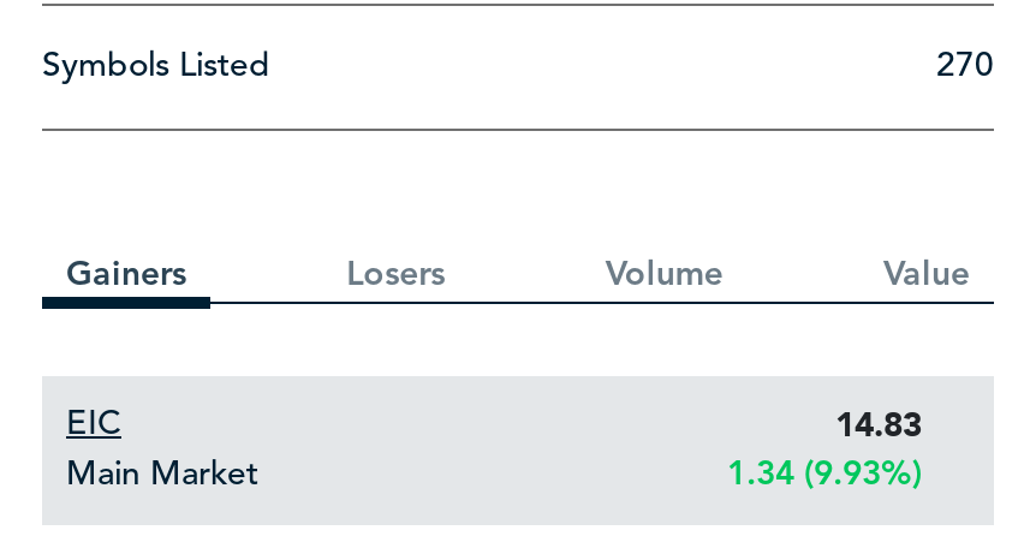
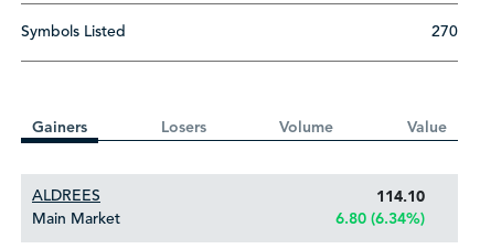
- EIC
+ ALDREES

- 14.83
- 1.34 (9.93%)
+ 114.10
+ 6.80 (6.34%)
